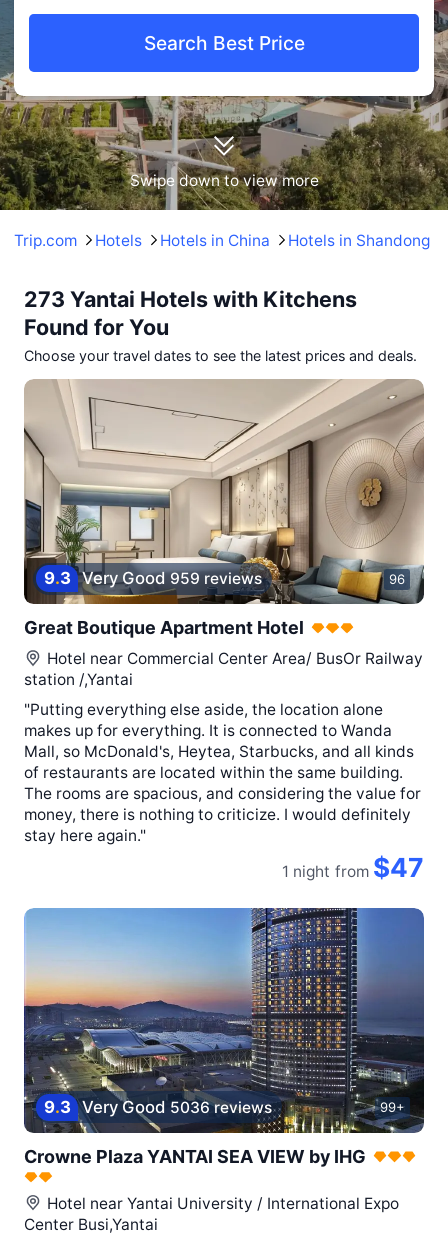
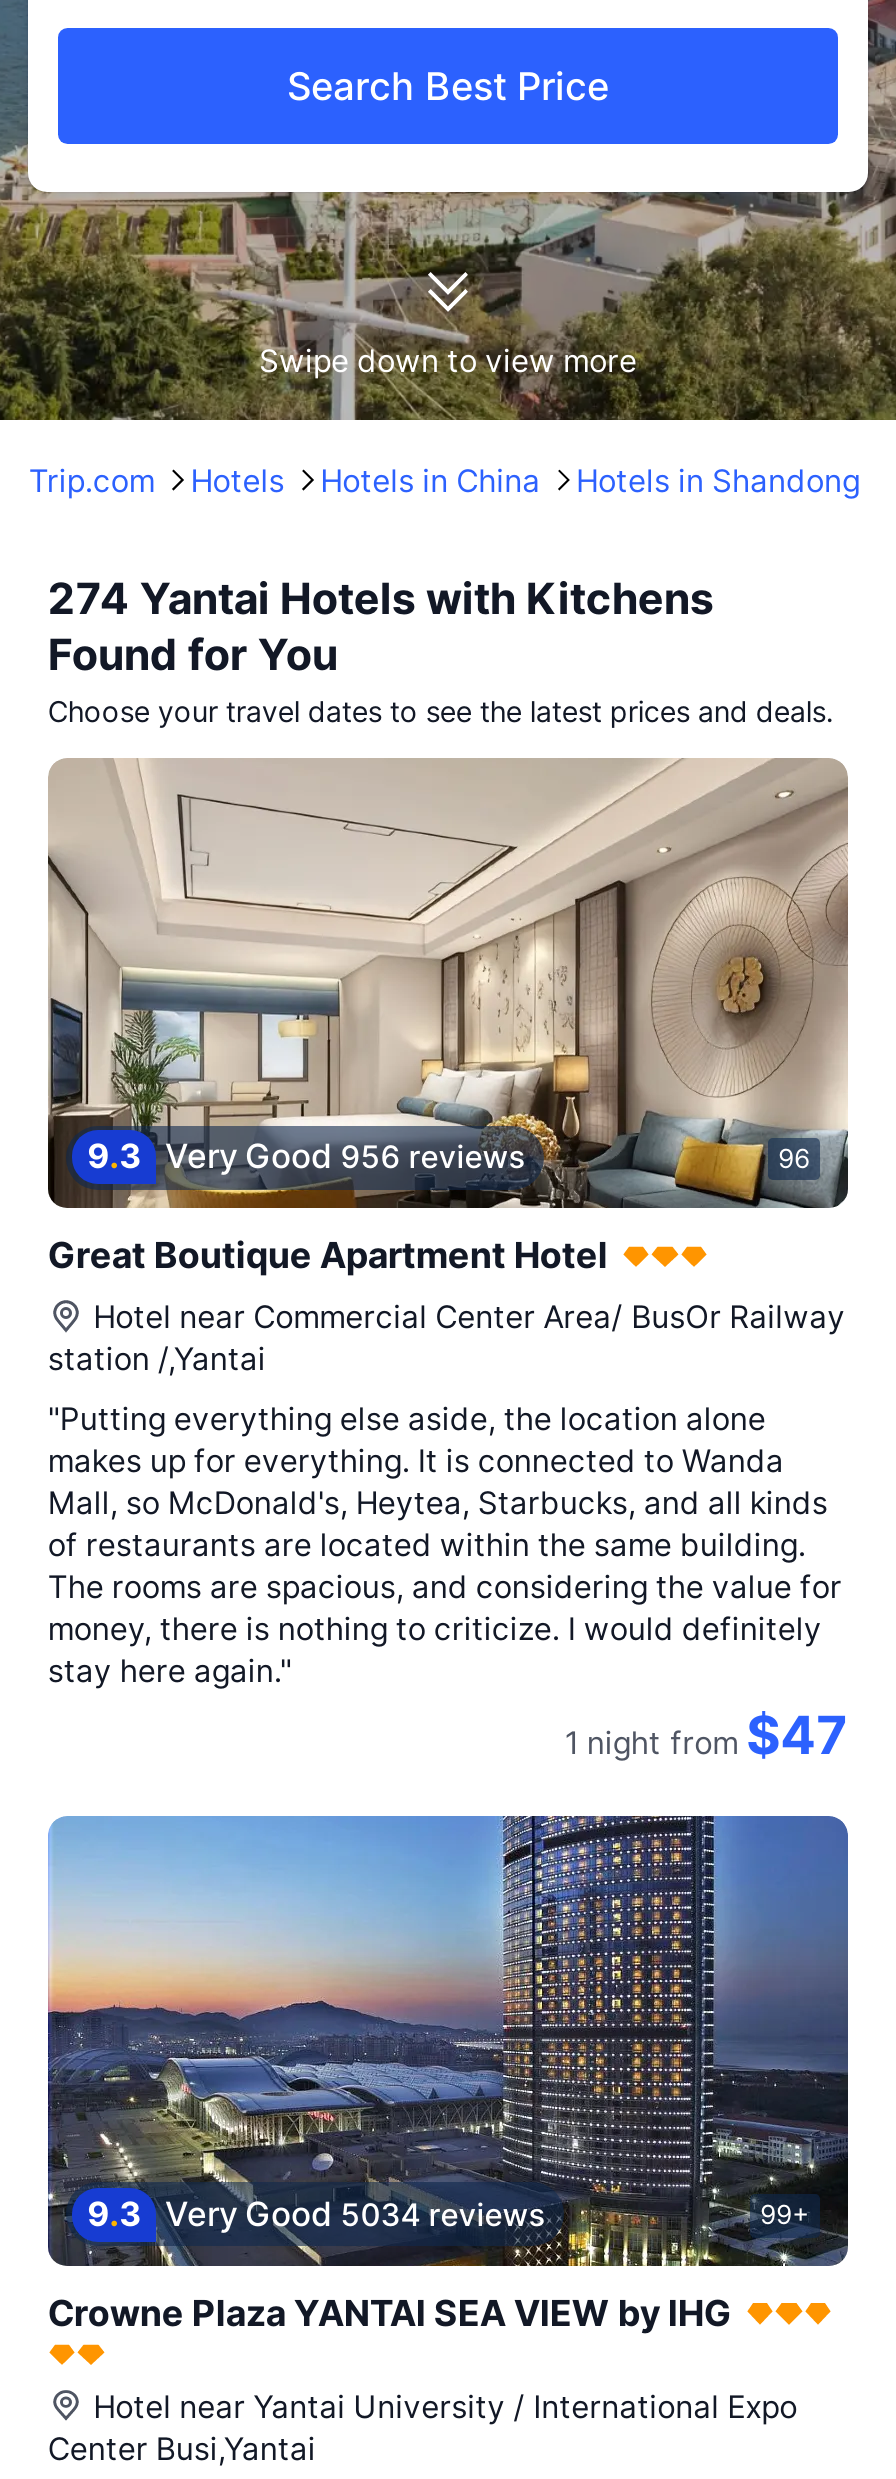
- 273 Yantai Hotels with Kitchens
+ 274 Yantai Hotels with Kitchens

- 9.3 Very Good 959 reviews
+ 9.3 Very Good 956 reviews

- 9.3 Very Good 5036 reviews
+ 9.3 Very Good 5034 reviews
